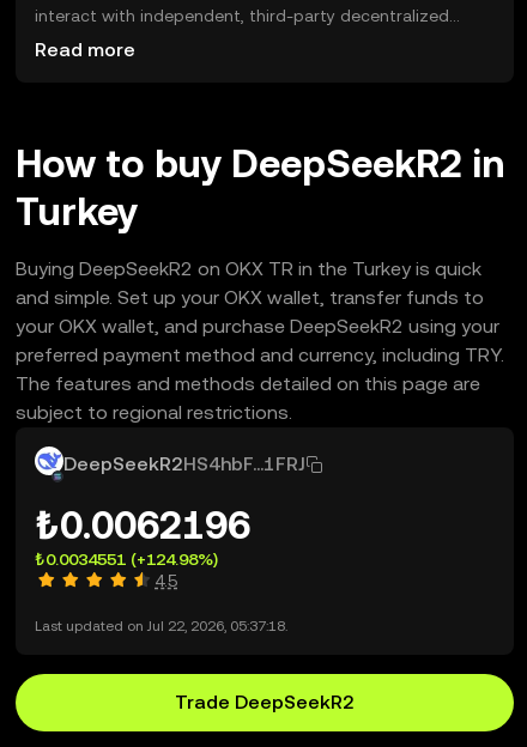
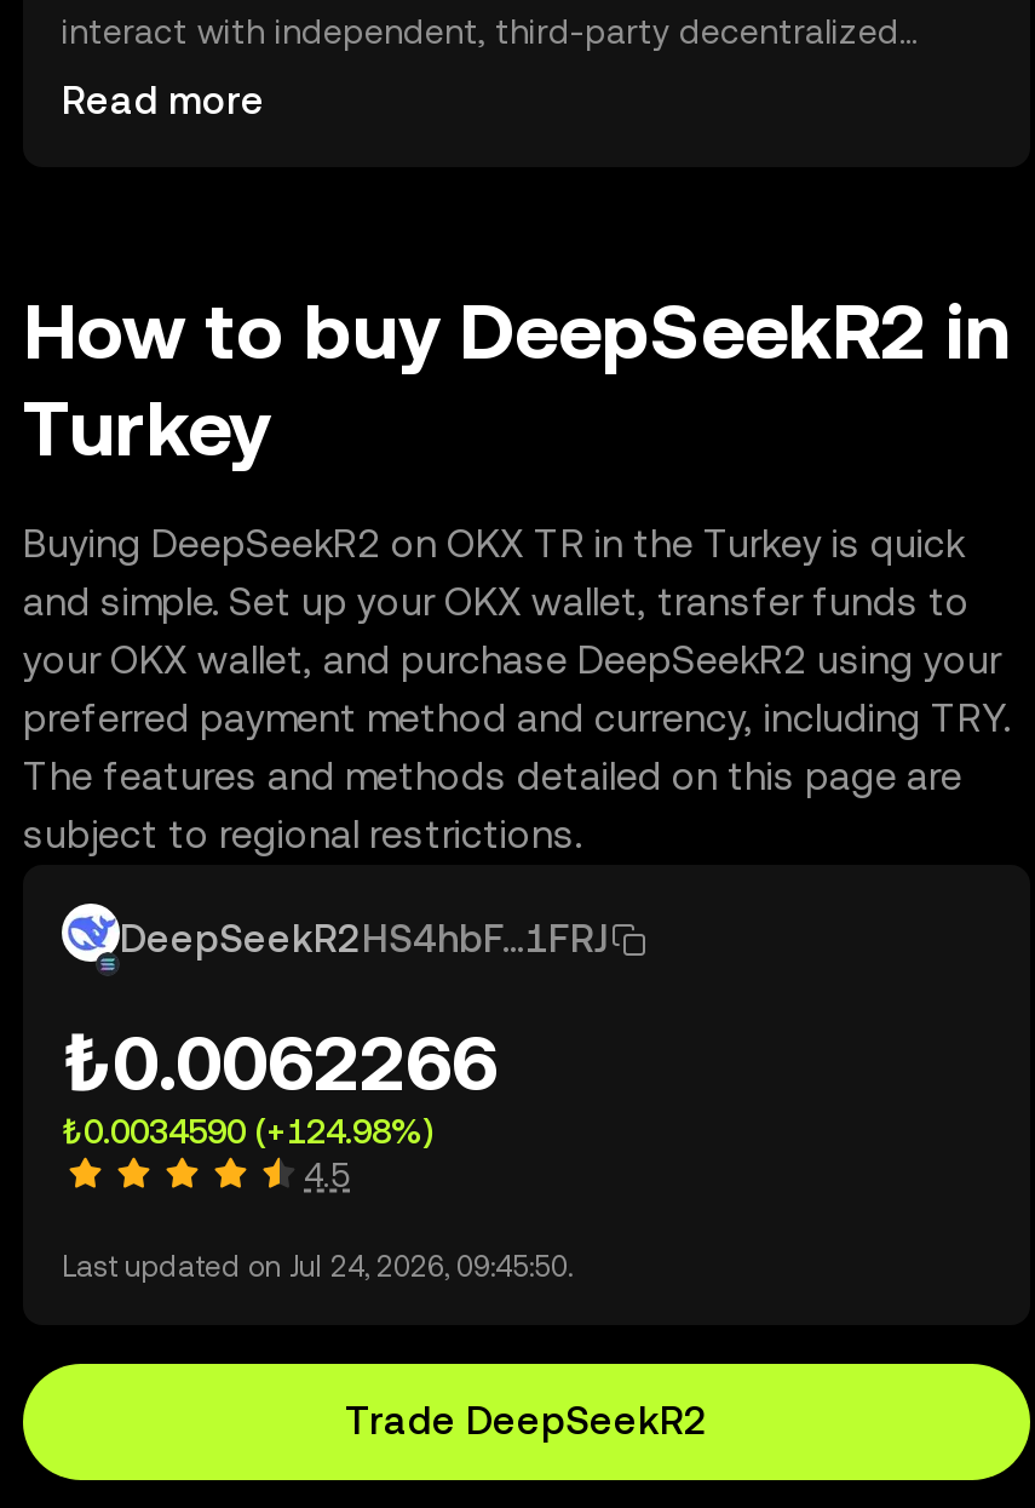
- ₺0.0062196
+ ₺0.0062266

- ₺0.0034551 (+124.98%)
+ ₺0.0034590 (+124.98%)

- Last updated on Jul 22, 2026, 05:37:18.
+ Last updated on Jul 24, 2026, 09:45:50.
